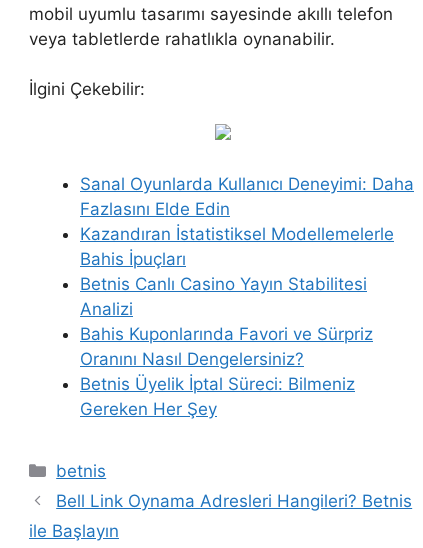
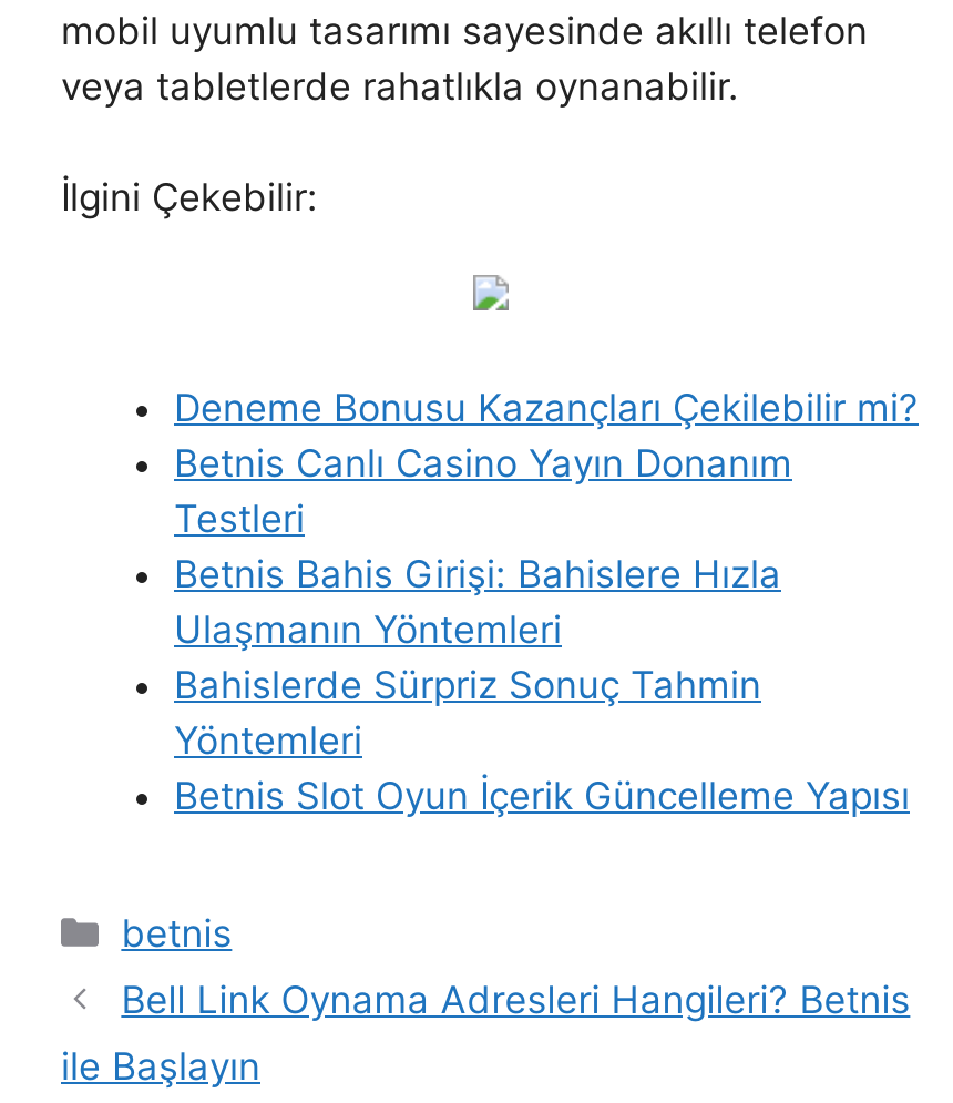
- Sanal Oyunlarda Kullanıcı Deneyimi: Daha
- Fazlasını Elde Edin
- Kazandıran İstatistiksel Modellemelerle
- Bahis İpuçları
- Betnis Canlı Casino Yayın Stabilitesi
- Analizi
- Bahis Kuponlarında Favori ve Sürpriz
- Oranını Nasıl Dengelersiniz?
- Betnis Üyelik İptal Süreci: Bilmeniz
- Gereken Her Şey
+ Deneme Bonusu Kazançları Çekilebilir mi?
+ Betnis Canlı Casino Yayın Donanım
+ Testleri
+ Betnis Bahis Girişi: Bahislere Hızla
+ Ulaşmanın Yöntemleri
+ Bahislerde Sürpriz Sonuç Tahmin
+ Yöntemleri
+ Betnis Slot Oyun İçerik Güncelleme Yapısı
